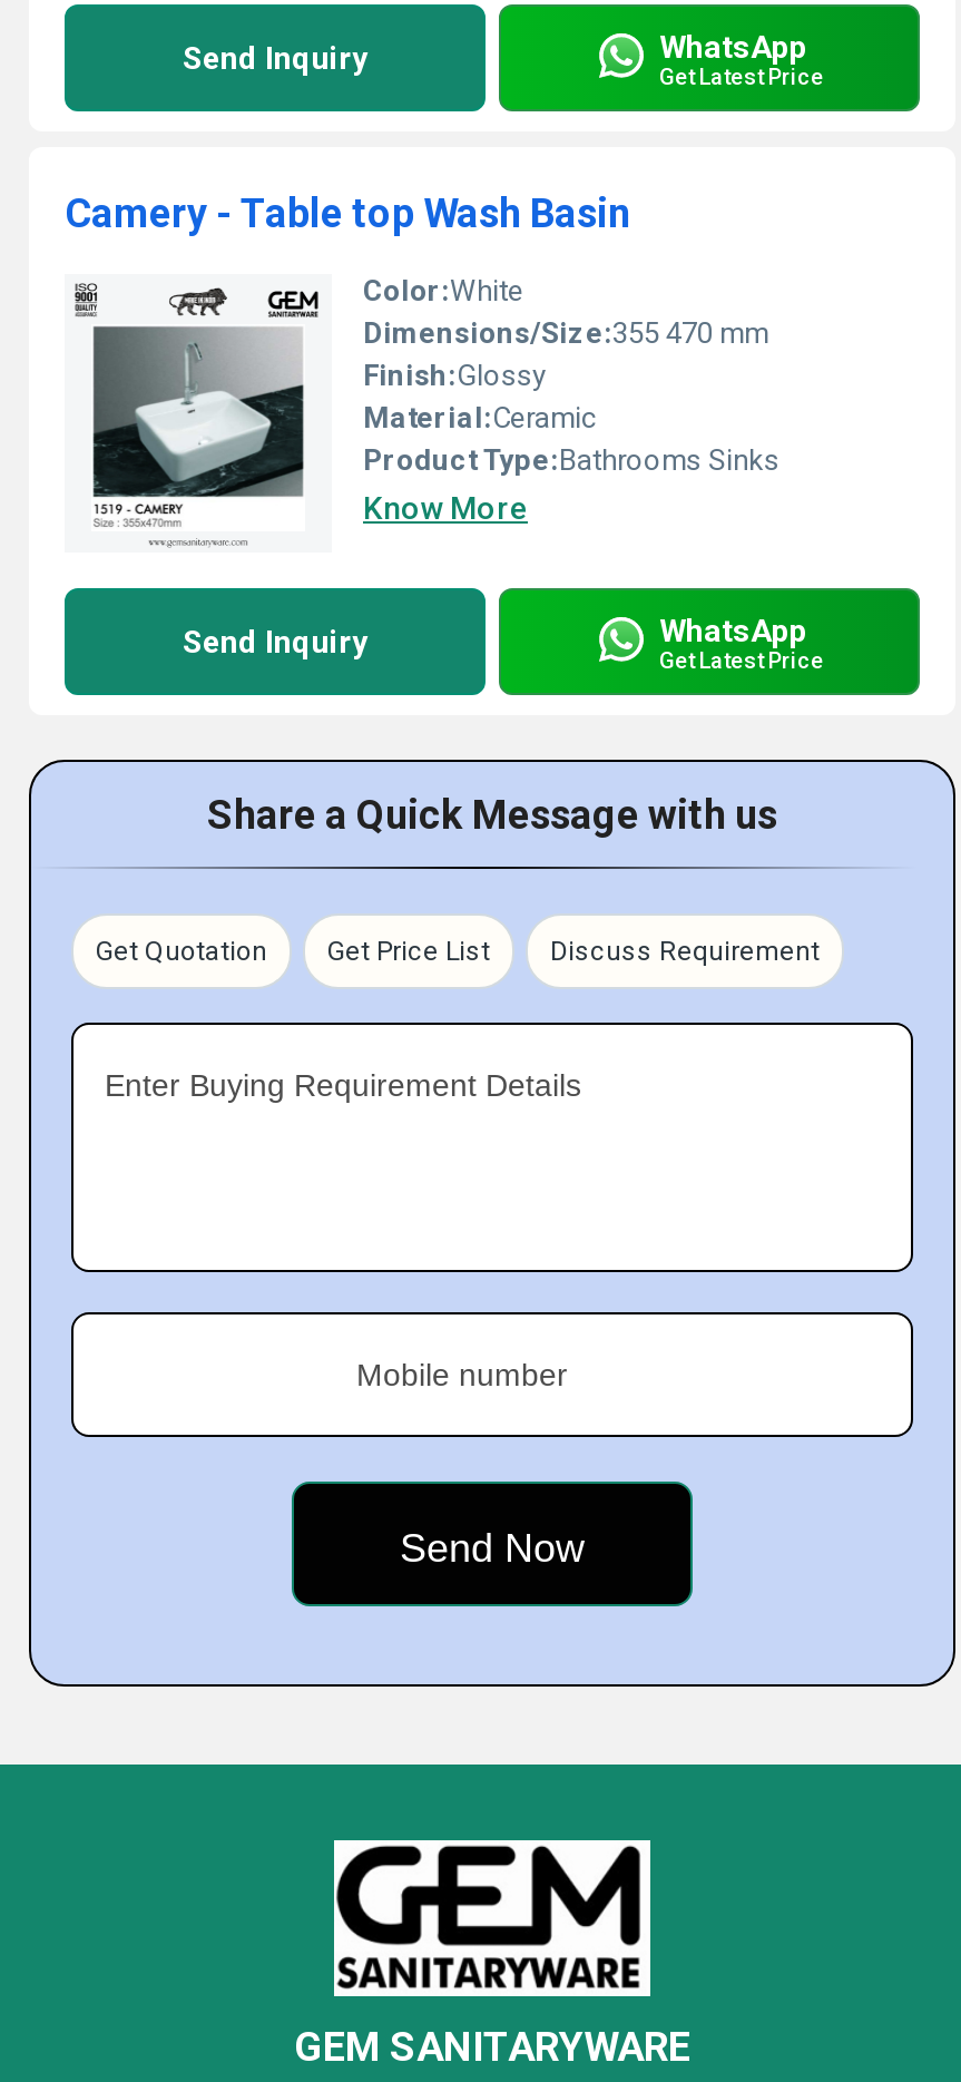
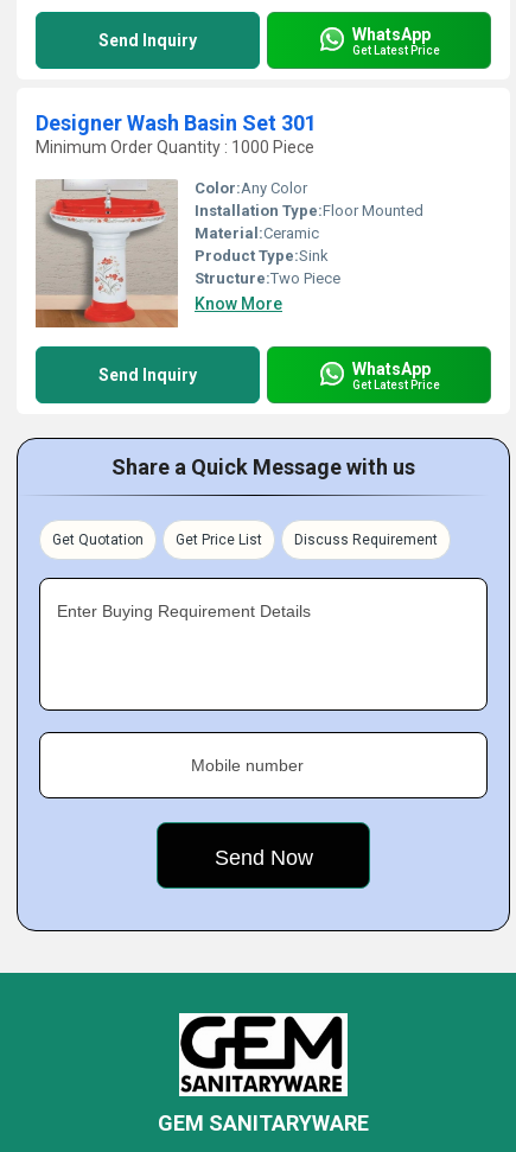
- Camery - Table top Wash Basin
+ Designer Wash Basin Set 301
+ Minimum Order Quantity : 1000 Piece

- [image]
- Color:White
- Dimensions/Size:355 470 mm
- Finish:Glossy
+ [image]
+ Color:Any Color
+ Installation Type:Floor Mounted

- Product Type:Bathrooms Sinks
+ Product Type:Sink
+ Structure:Two Piece
